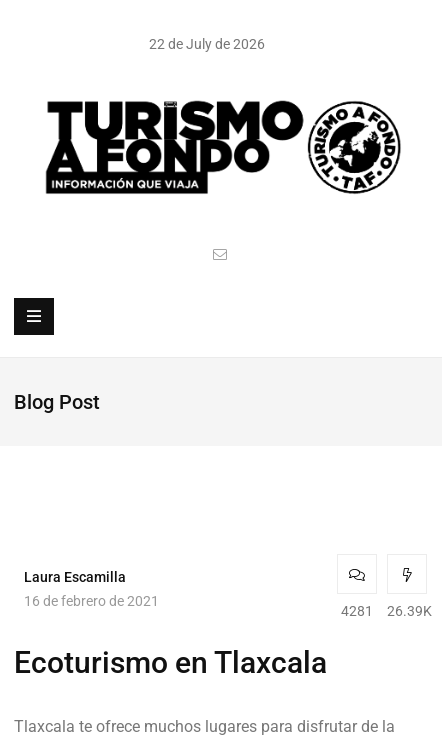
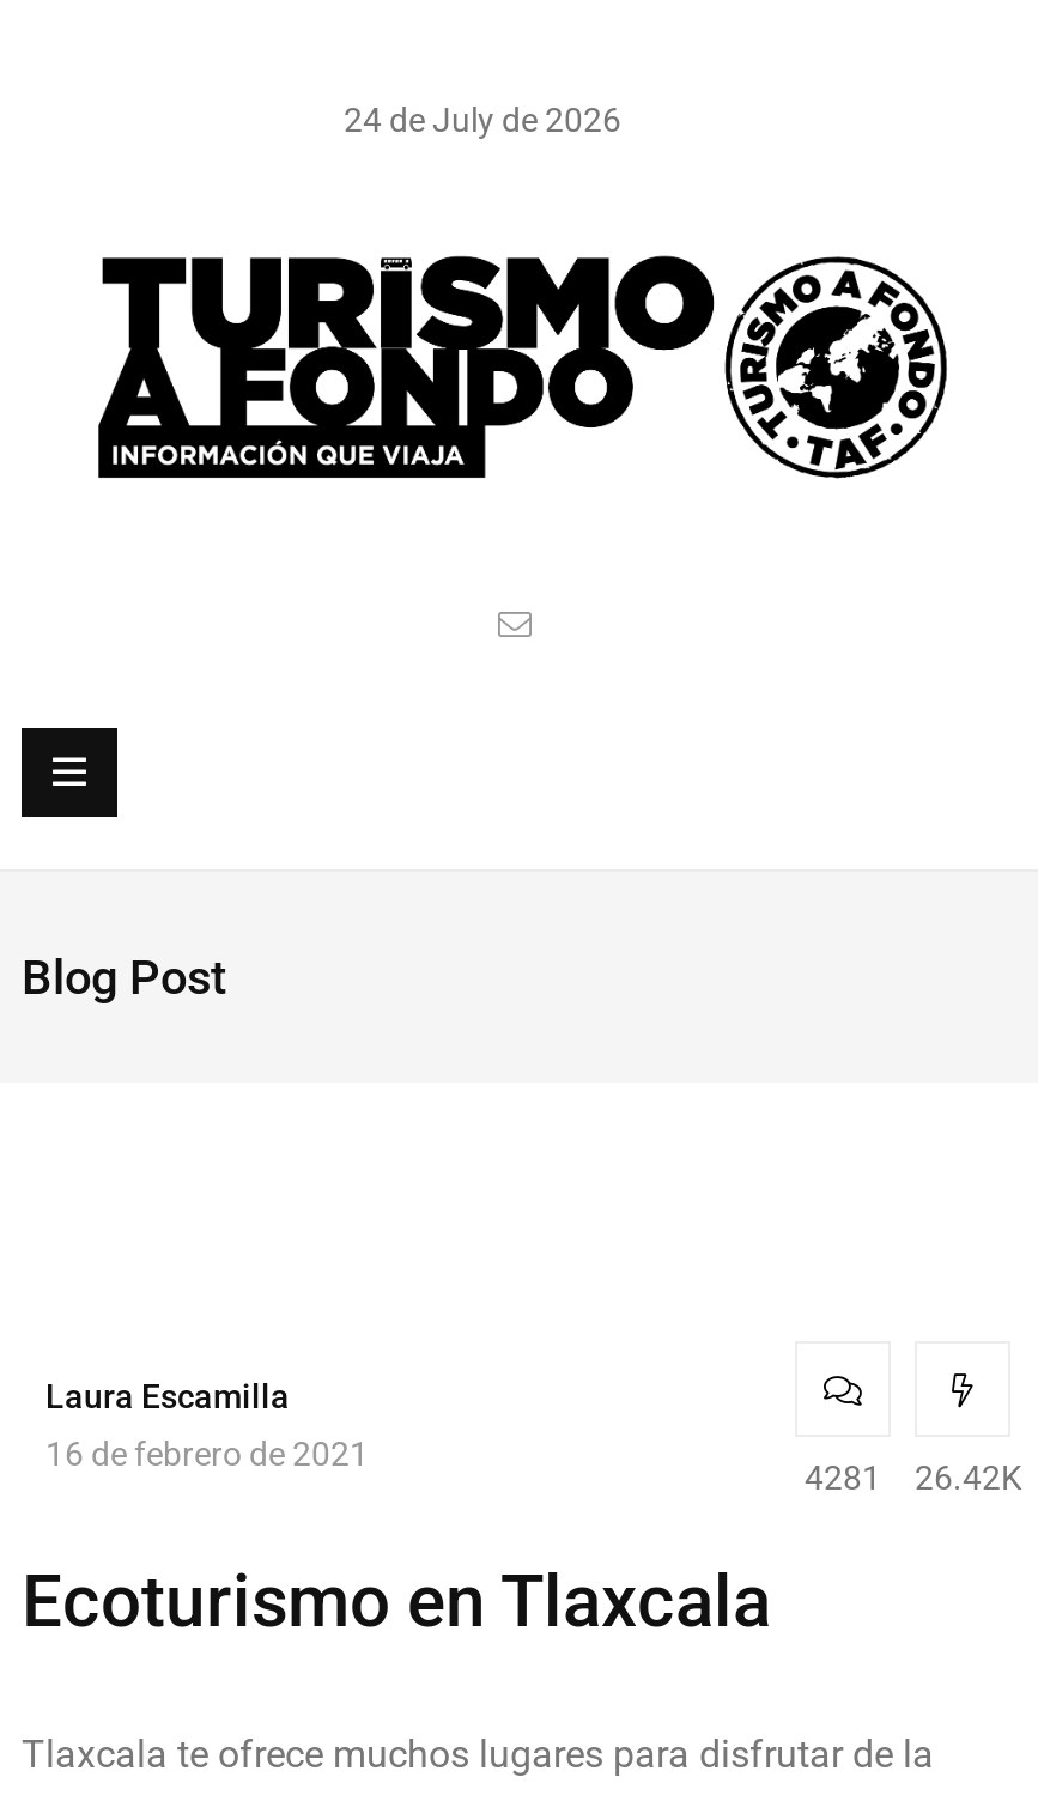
- 22 de July de 2026
+ 24 de July de 2026

- 4281 26.39K
+ 4281 26.42K
